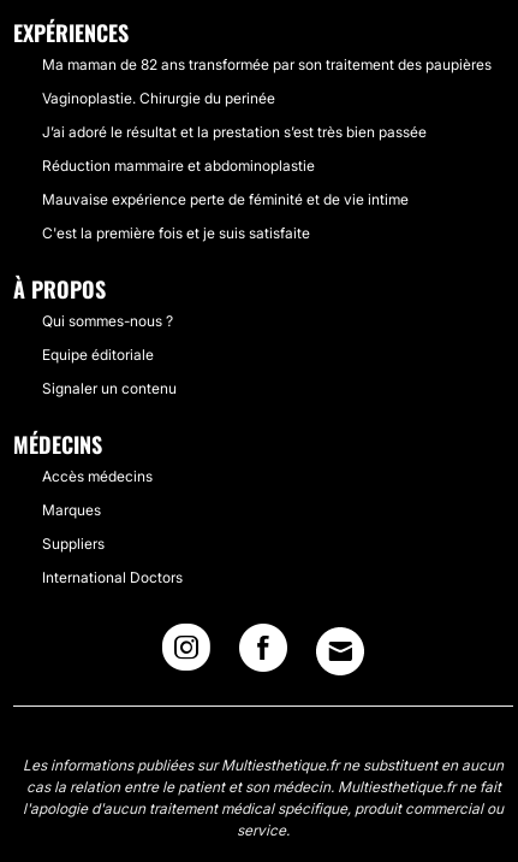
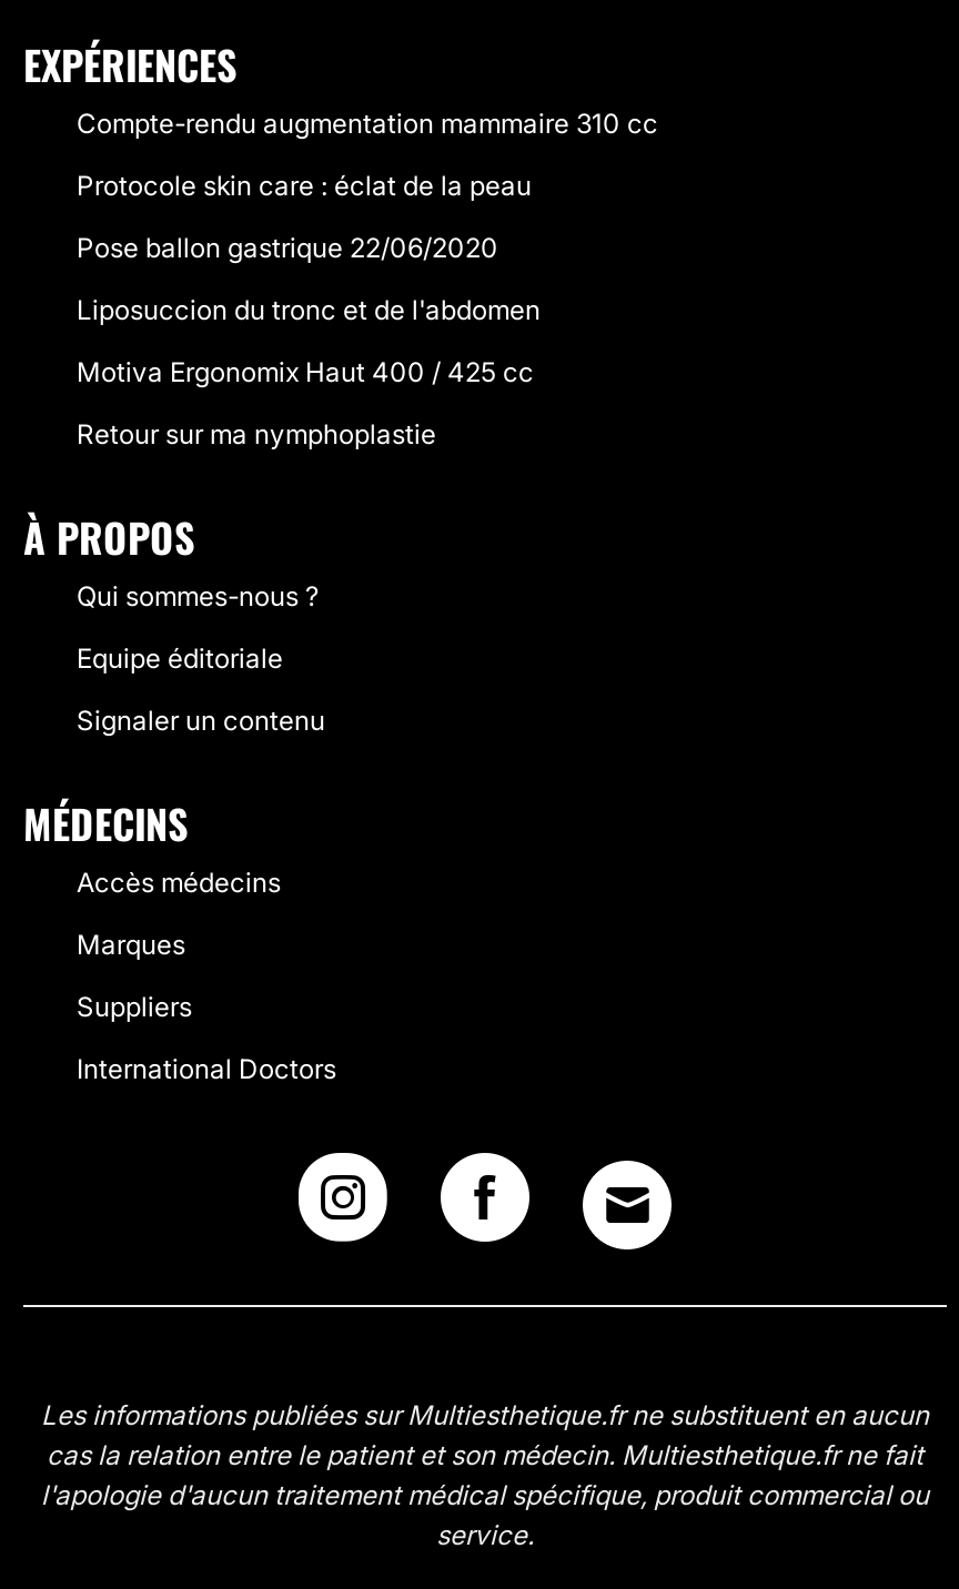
- Ma maman de 82 ans transformée par son traitement des paupières
+ Compte-rendu augmentation mammaire 310 cc

- Vaginoplastie. Chirurgie du perinée
+ Protocole skin care : éclat de la peau

- J’ai adoré le résultat et la prestation s’est très bien passée
+ Pose ballon gastrique 22/06/2020

- Réduction mammaire et abdominoplastie
+ Liposuccion du tronc et de l'abdomen

- Mauvaise expérience perte de féminité et de vie intime
+ Motiva Ergonomix Haut 400 / 425 cc

- C'est la première fois et je suis satisfaite
+ Retour sur ma nymphoplastie
